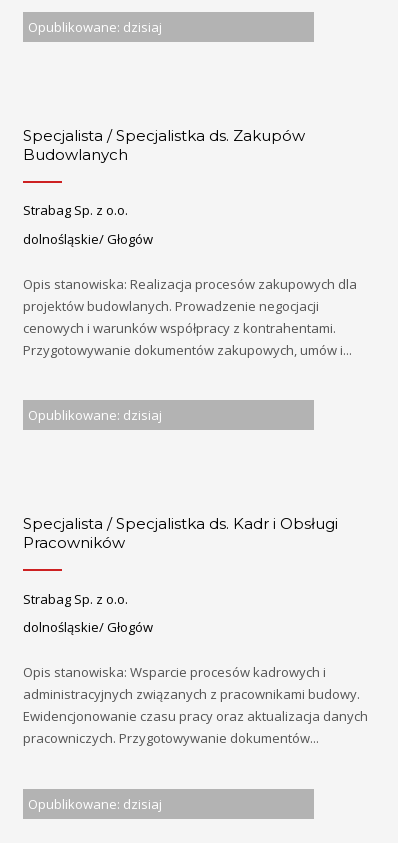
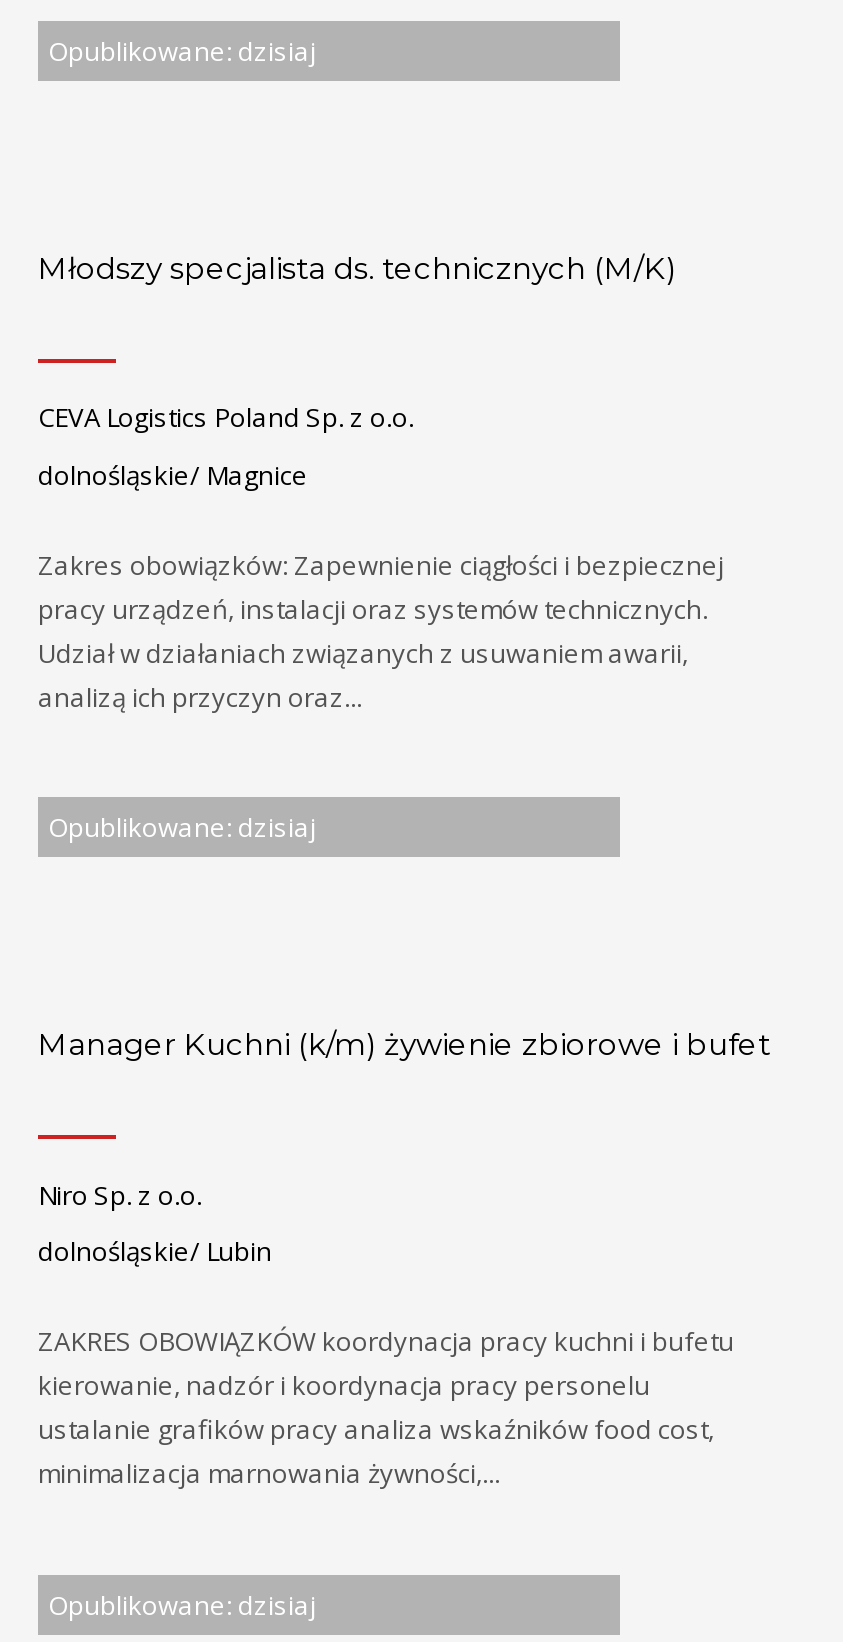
- Specjalista / Specjalistka ds. Zakupów
- Budowlanych
+ Młodszy specjalista ds. technicznych (M/K)

- Strabag Sp. z o.o.
+ CEVA Logistics Poland Sp. z o.o.

- dolnośląskie/ Głogów
+ dolnośląskie/ Magnice

- Opis stanowiska: Realizacja procesów zakupowych dla
- projektów budowlanych. Prowadzenie negocjacji
- cenowych i warunków współpracy z kontrahentami.
- Przygotowywanie dokumentów zakupowych, umów i...
+ Zakres obowiązków: Zapewnienie ciągłości i bezpiecznej
+ pracy urządzeń, instalacji oraz systemów technicznych.
+ Udział w działaniach związanych z usuwaniem awarii,
+ analizą ich przyczyn oraz...

- Specjalista / Specjalistka ds. Kadr i Obsługi
- Pracowników
+ Manager Kuchni (k/m) żywienie zbiorowe i bufet

- Strabag Sp. z o.o.
+ Niro Sp. z o.o.

- dolnośląskie/ Głogów
+ dolnośląskie/ Lubin

- Opis stanowiska: Wsparcie procesów kadrowych i
- administracyjnych związanych z pracownikami budowy.
- Ewidencjonowanie czasu pracy oraz aktualizacja danych
- pracowniczych. Przygotowywanie dokumentów...
+ ZAKRES OBOWIĄZKÓW koordynacja pracy kuchni i bufetu
+ kierowanie, nadzór i koordynacja pracy personelu
+ ustalanie grafików pracy analiza wskaźników food cost,
+ minimalizacja marnowania żywności,...
